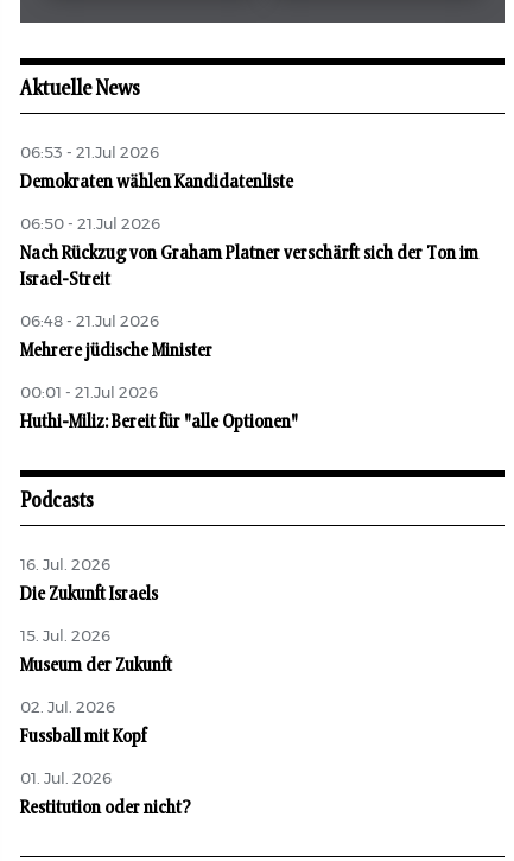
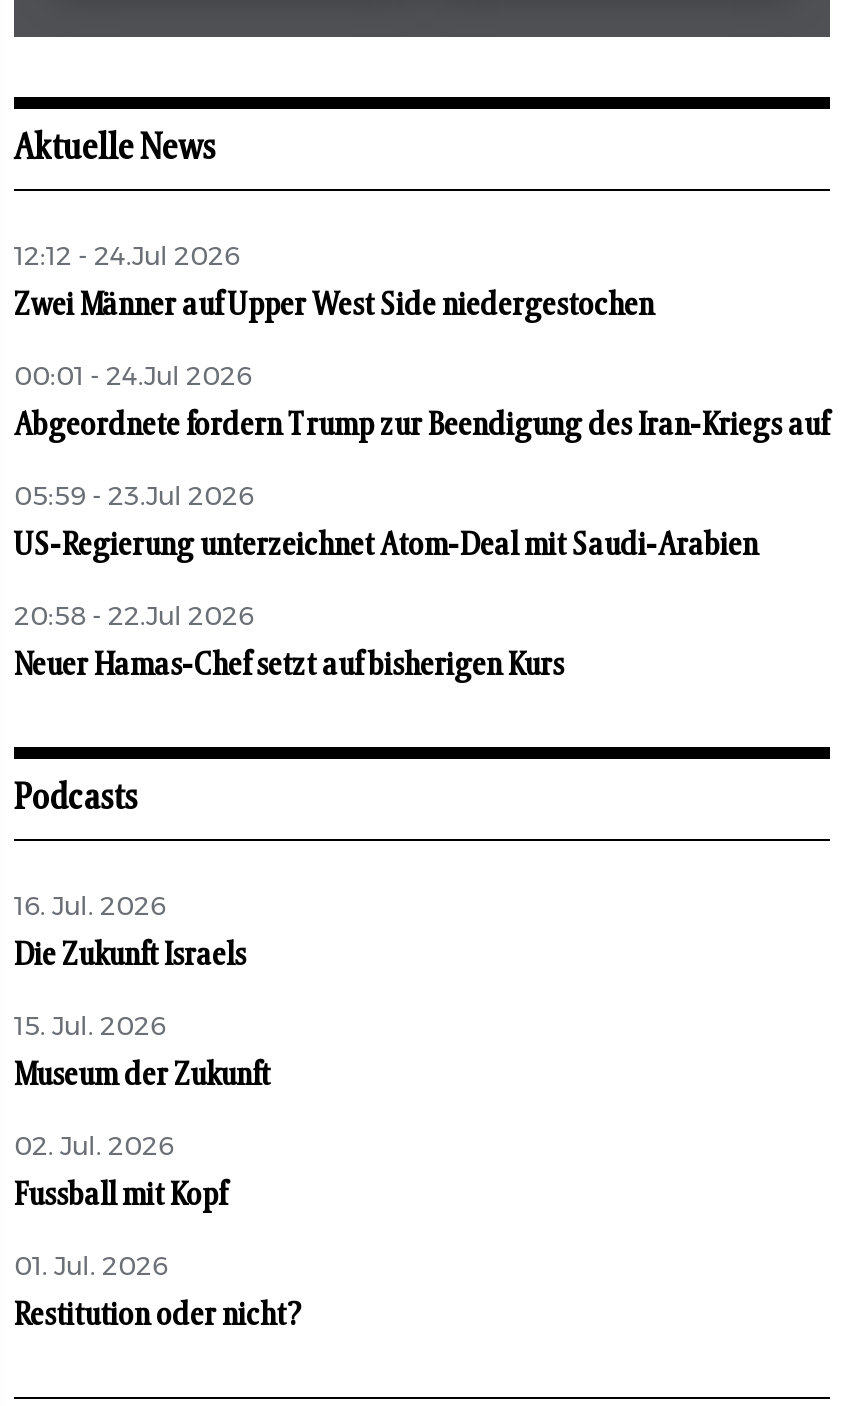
- 06:53 - 21.Jul 2026
+ 12:12 - 24.Jul 2026

- Demokraten wählen Kandidatenliste
+ Zwei Männer auf Upper West Side niedergestochen

- 06:50 - 21.Jul 2026
+ 00:01 - 24.Jul 2026

- Nach Rückzug von Graham Platner verschärft sich der Ton im
- Israel-Streit
+ Abgeordnete fordern Trump zur Beendigung des Iran-Kriegs auf

- 06:48 - 21.Jul 2026
+ 05:59 - 23.Jul 2026

- Mehrere jüdische Minister
+ US-Regierung unterzeichnet Atom-Deal mit Saudi-Arabien

- 00:01 - 21.Jul 2026
+ 20:58 - 22.Jul 2026

- Huthi-Miliz: Bereit für "alle Optionen"
+ Neuer Hamas-Chef setzt auf bisherigen Kurs
